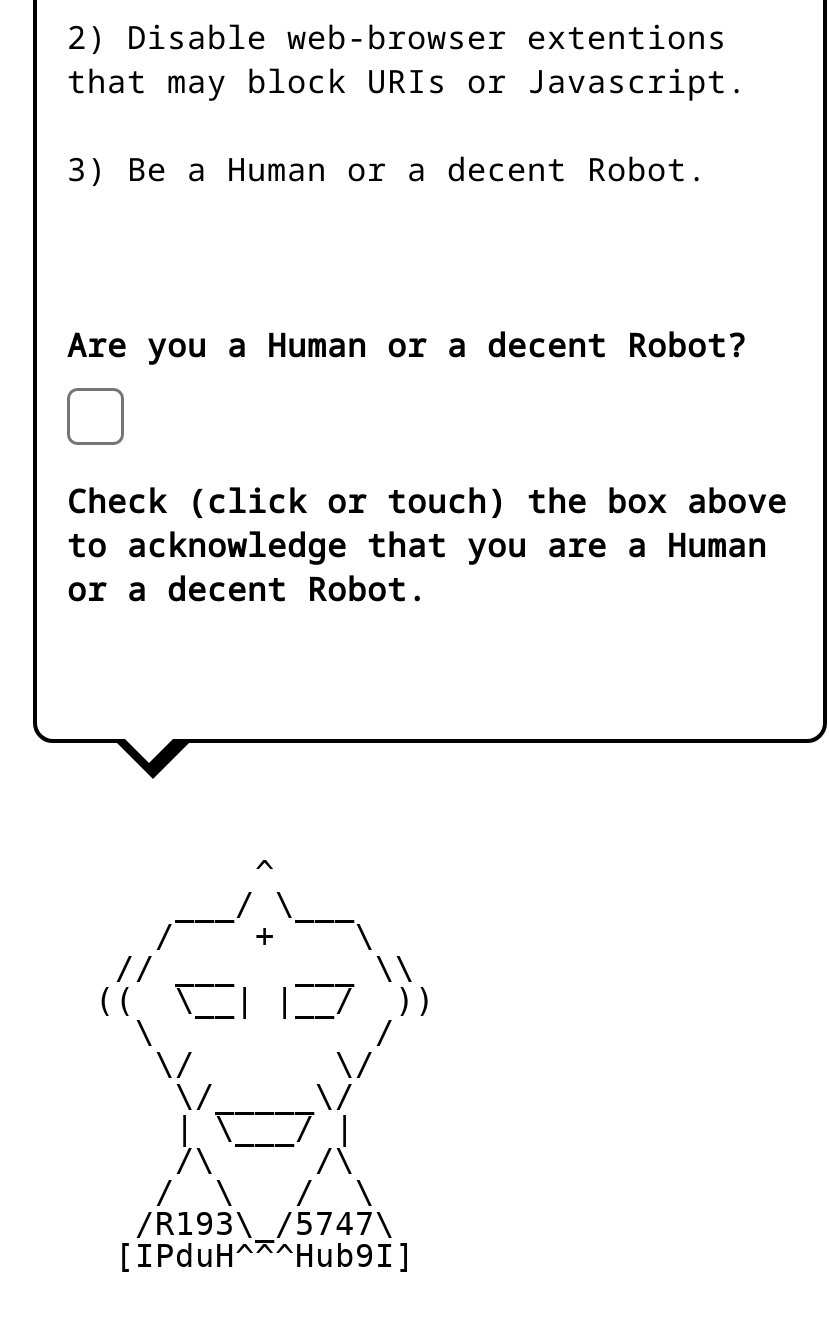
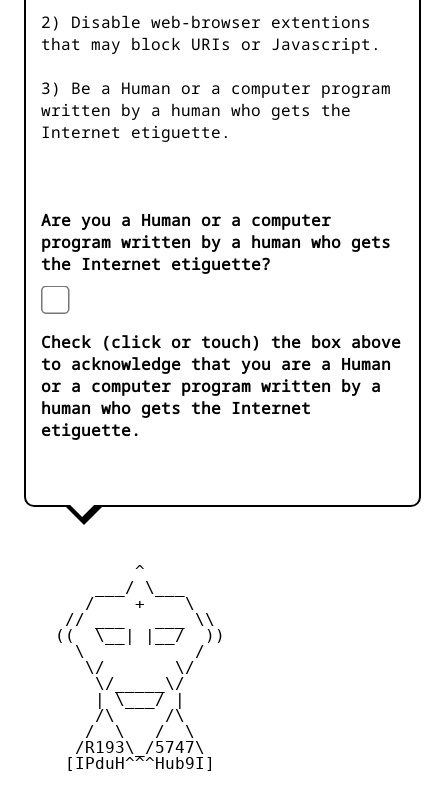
- 3) Be a Human or a decent Robot.
+ 3) Be a Human or a computer program
+ written by a human who gets the
+ Internet etiguette.

- Are you a Human or a decent Robot?
+ Are you a Human or a computer
+ program written by a human who gets
+ the Internet etiguette?

- or a decent Robot.
+ or a computer program written by a
+ human who gets the Internet
+ etiguette.
